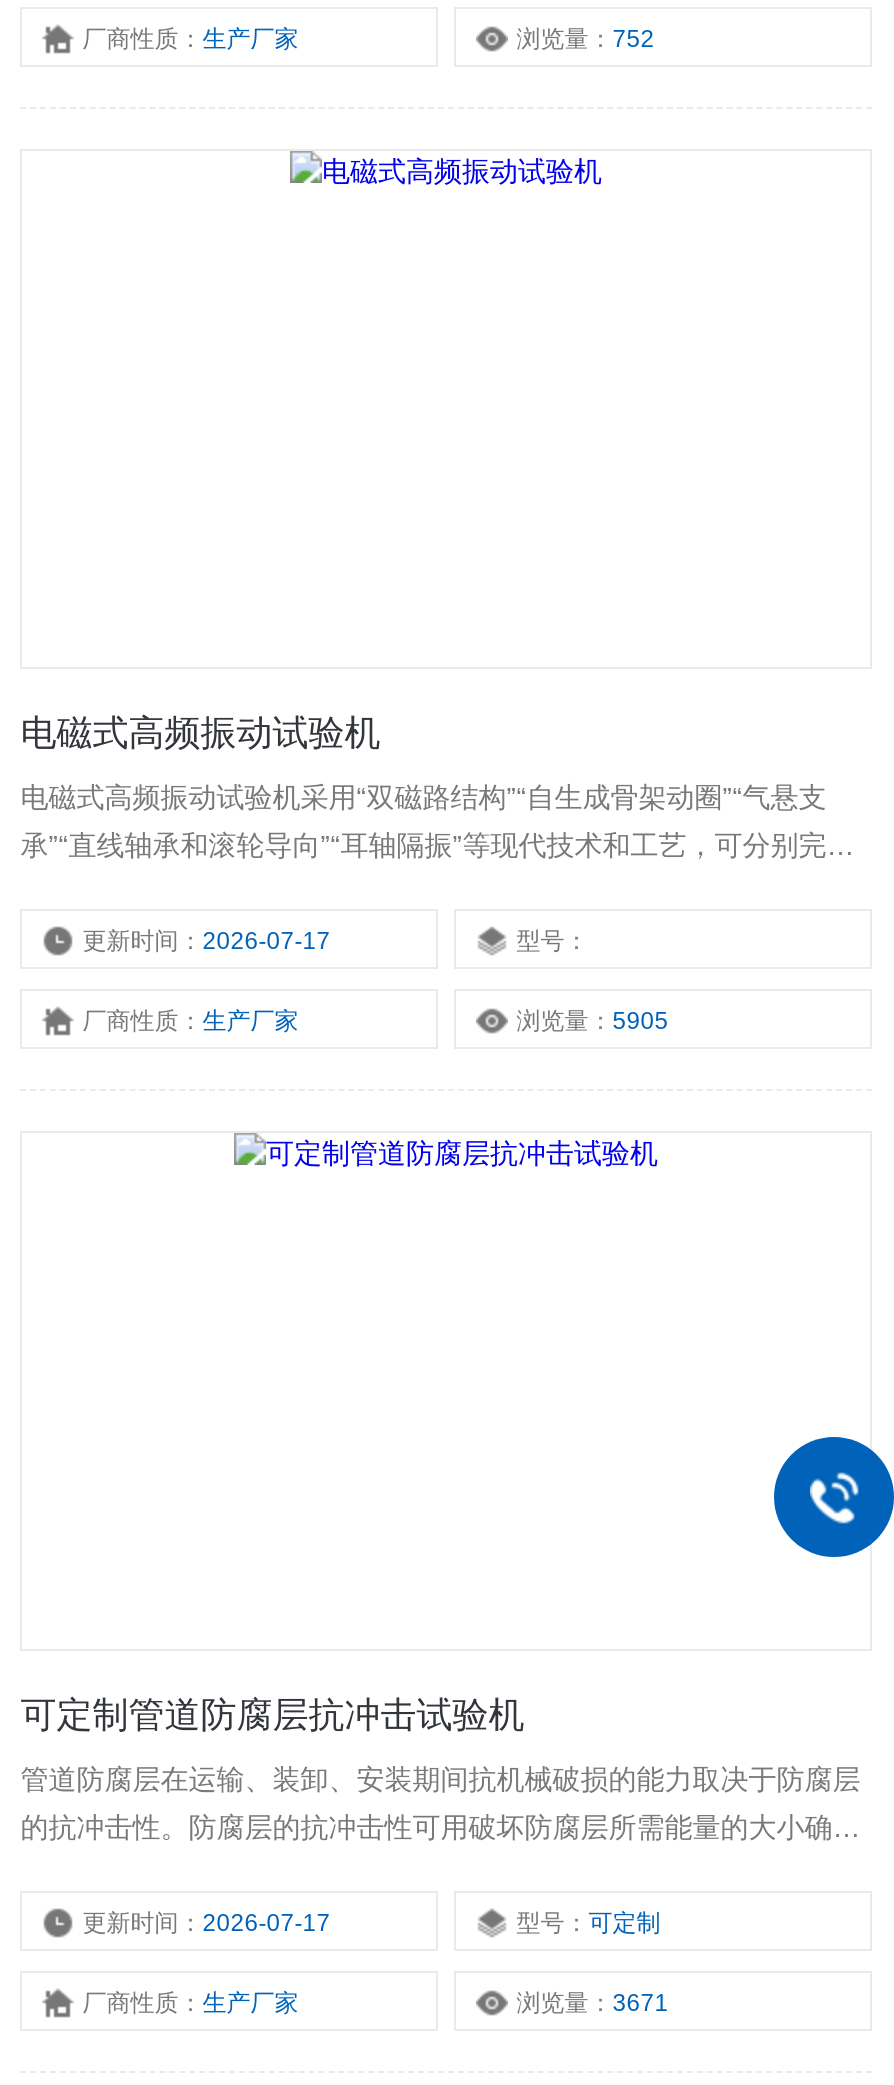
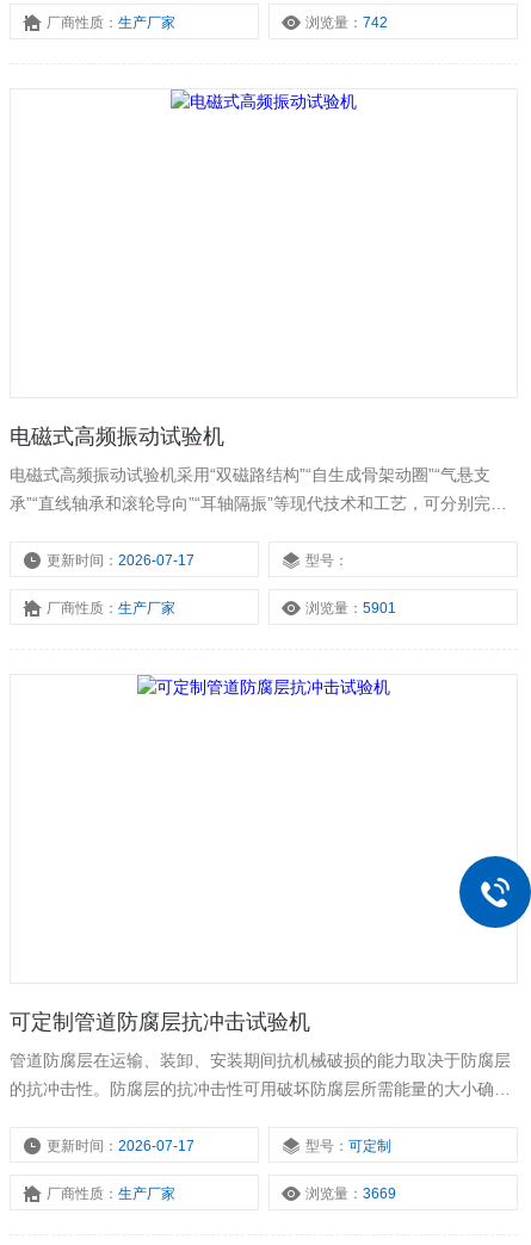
- 浏览量：752
+ 浏览量：742

- 浏览量：5905
+ 浏览量：5901

- 浏览量：3671
+ 浏览量：3669
